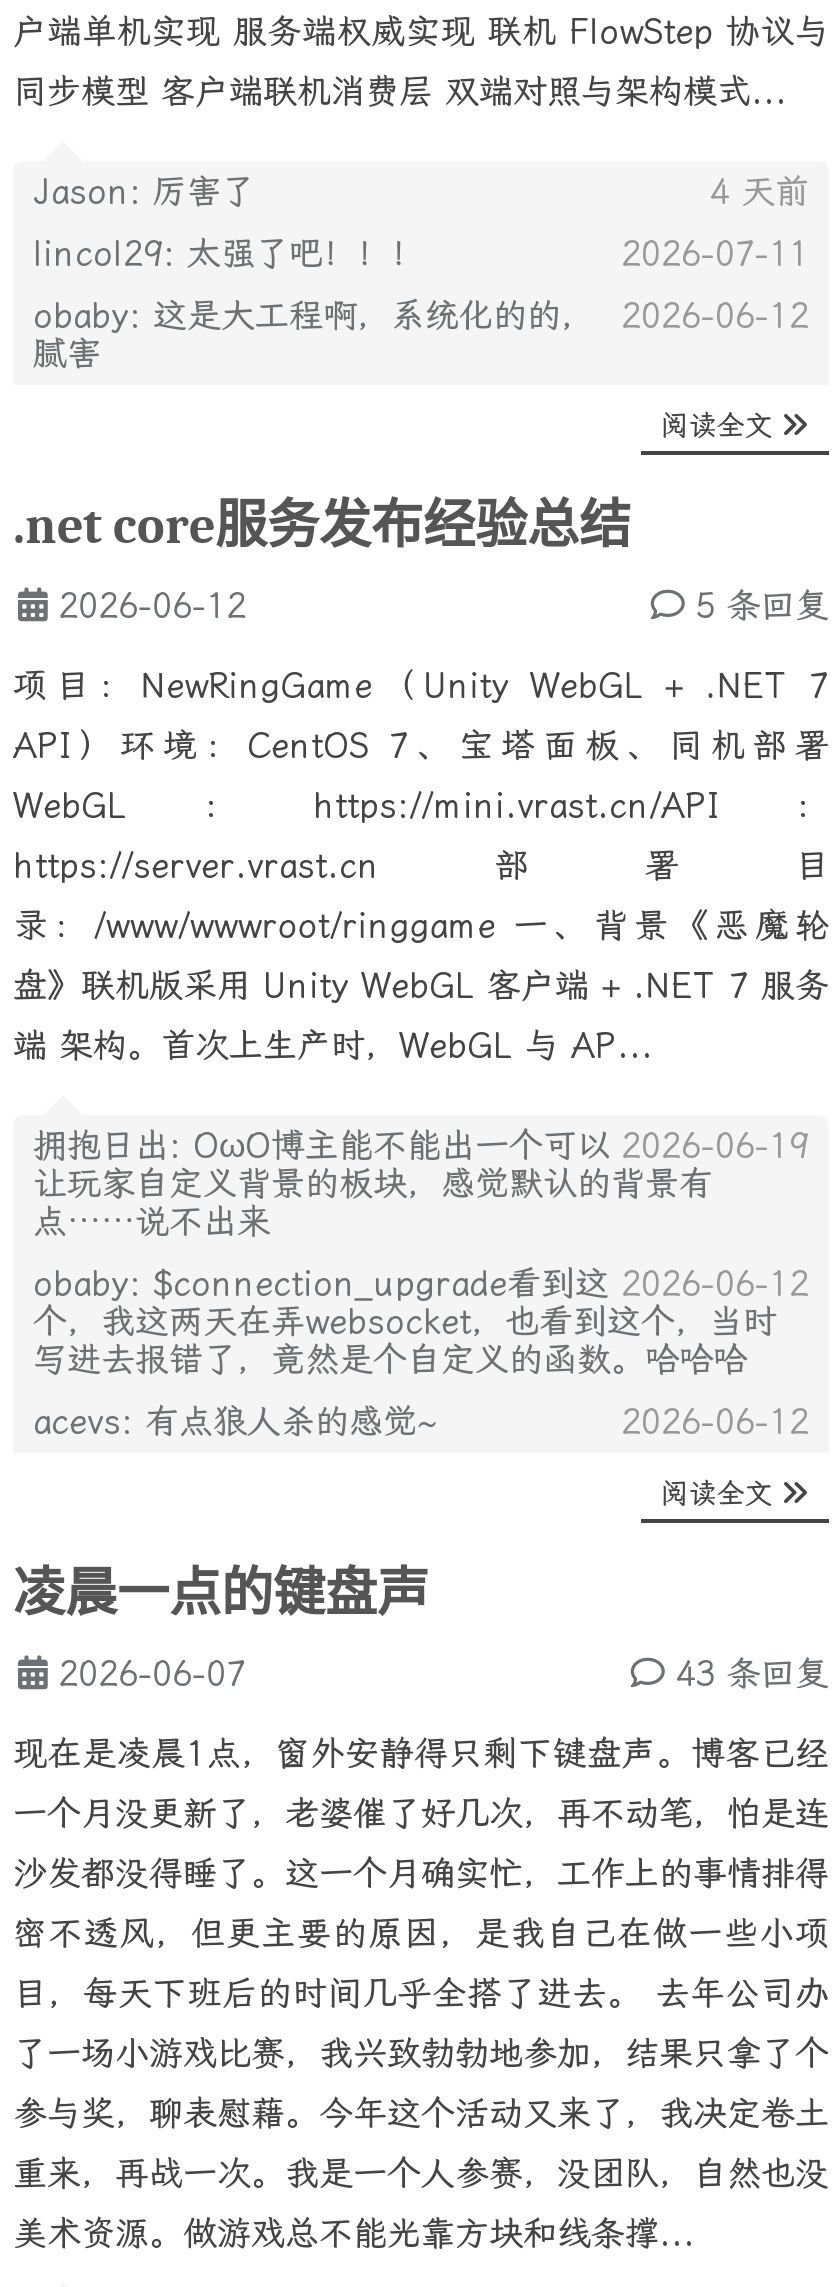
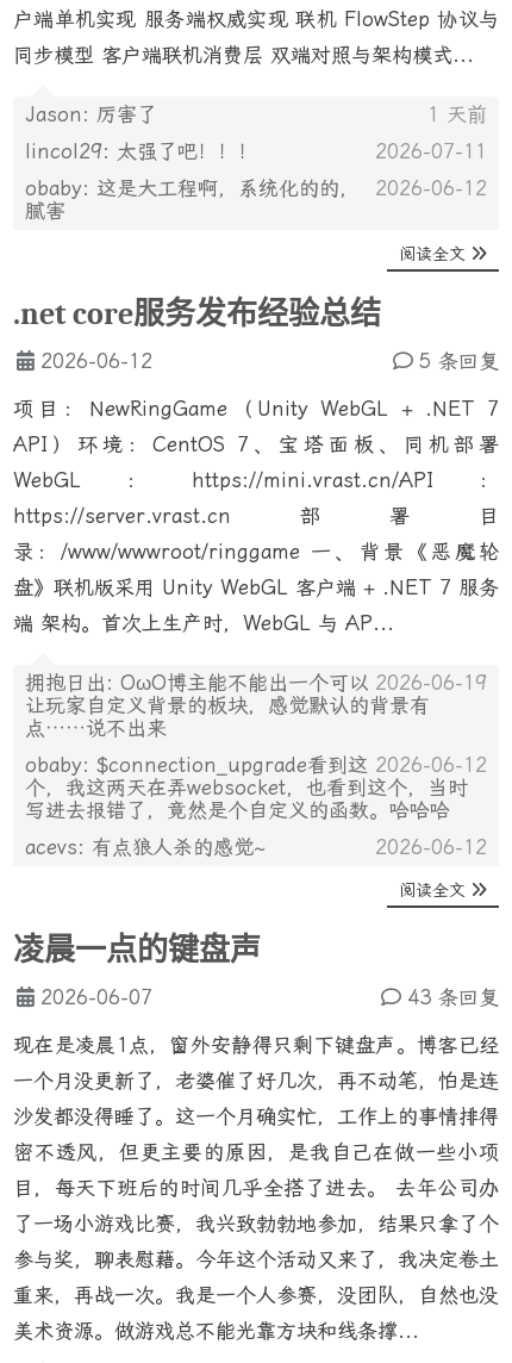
- 4 天前
+ 1 天前
